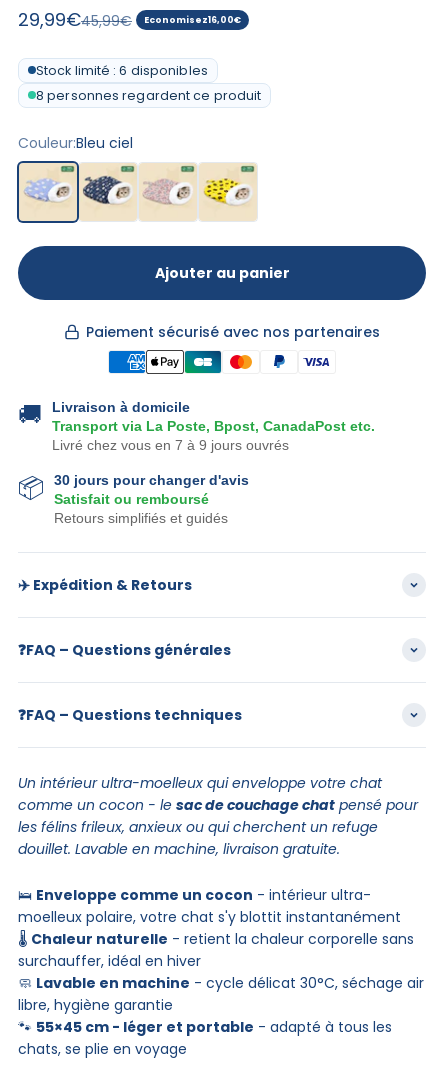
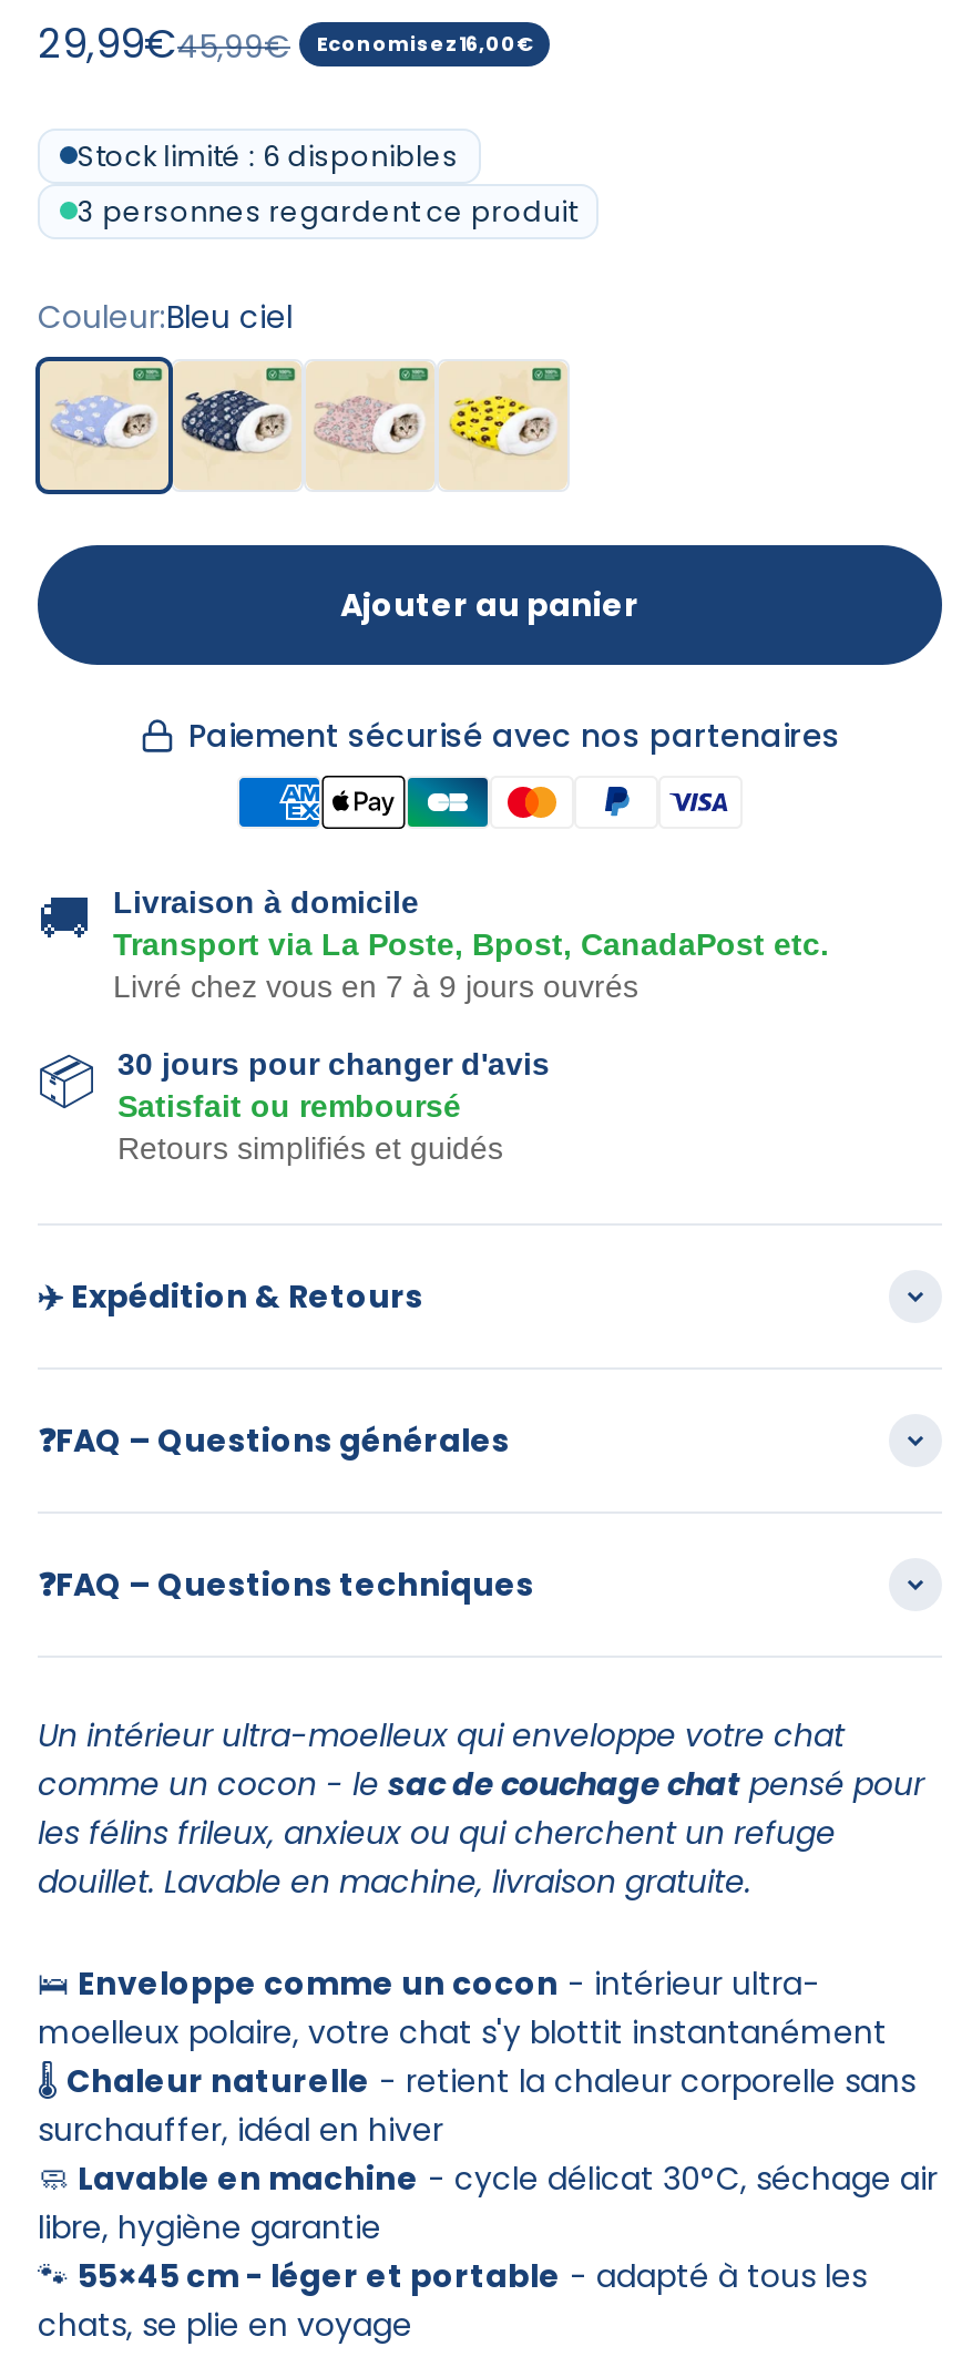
- 8 personnes regardent ce produit
+ 3 personnes regardent ce produit
